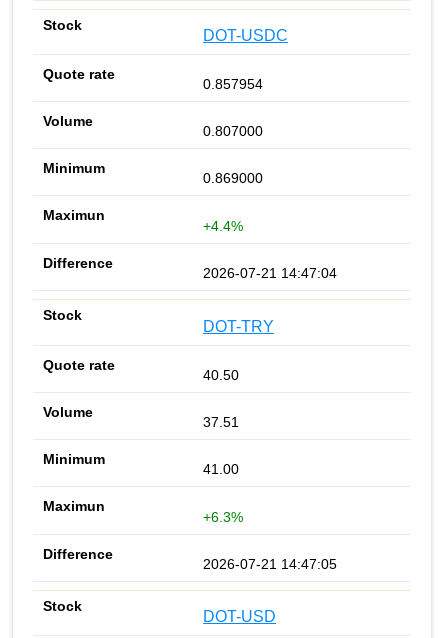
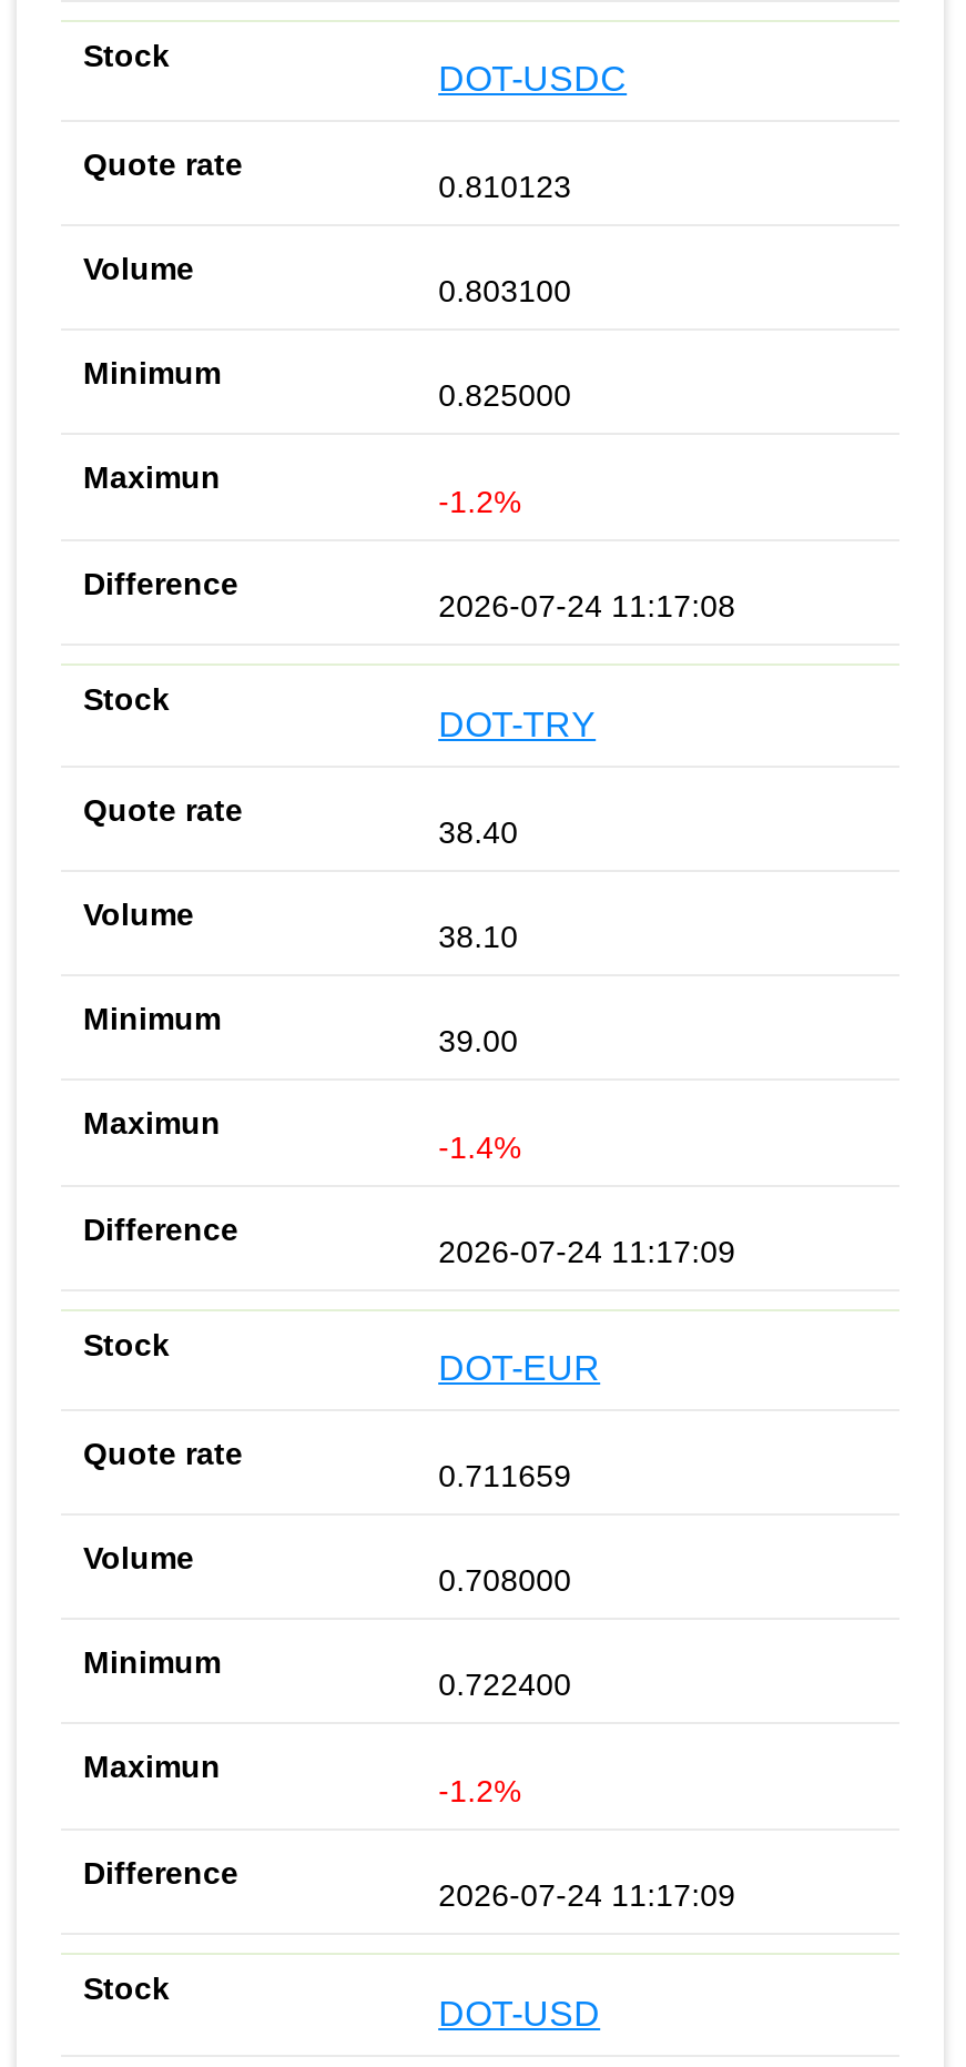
- 0.857954
+ 0.810123

- 0.807000
+ 0.803100

- 0.869000
+ 0.825000

- +4.4%
+ -1.2%

- 2026-07-21 14:47:04
+ 2026-07-24 11:17:08

- 40.50
- 37.51
- 41.00
- +6.3%
- 2026-07-21 14:47:05
+ 38.40
+ 38.10
+ 39.00
+ -1.4%
+ 2026-07-24 11:17:09
+ DOT-EUR
+ 0.711659
+ 0.708000
+ 0.722400
+ -1.2%
+ 2026-07-24 11:17:09
